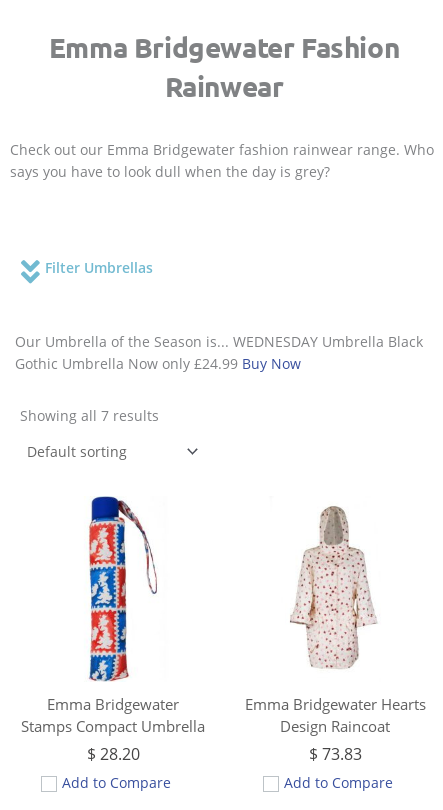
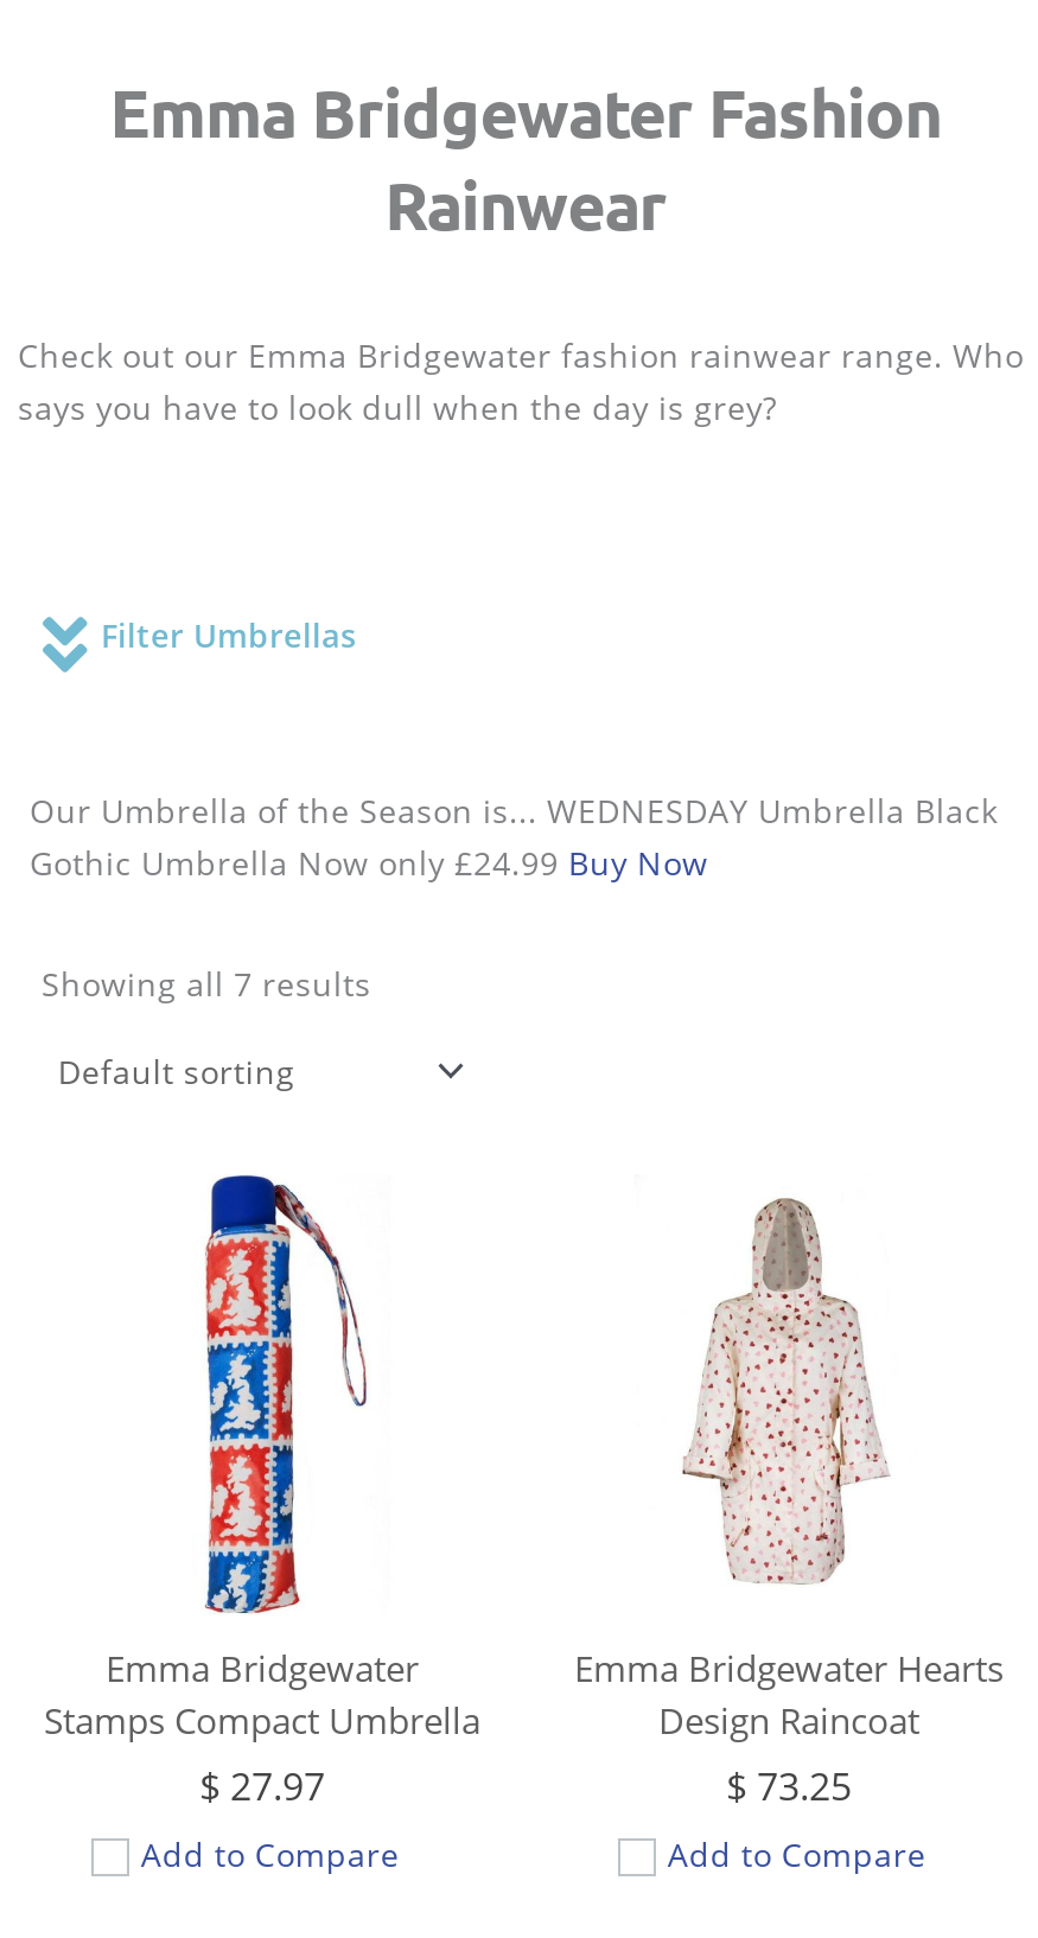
- $28.20
+ $27.97

- $73.83
+ $73.25
